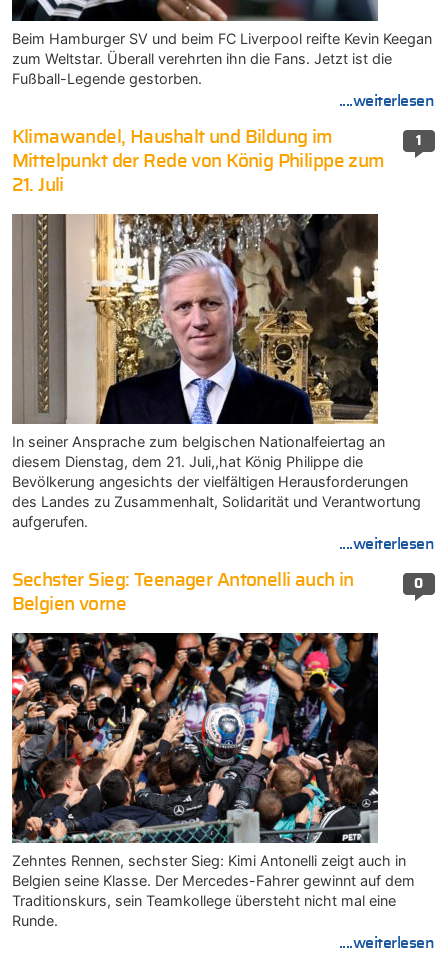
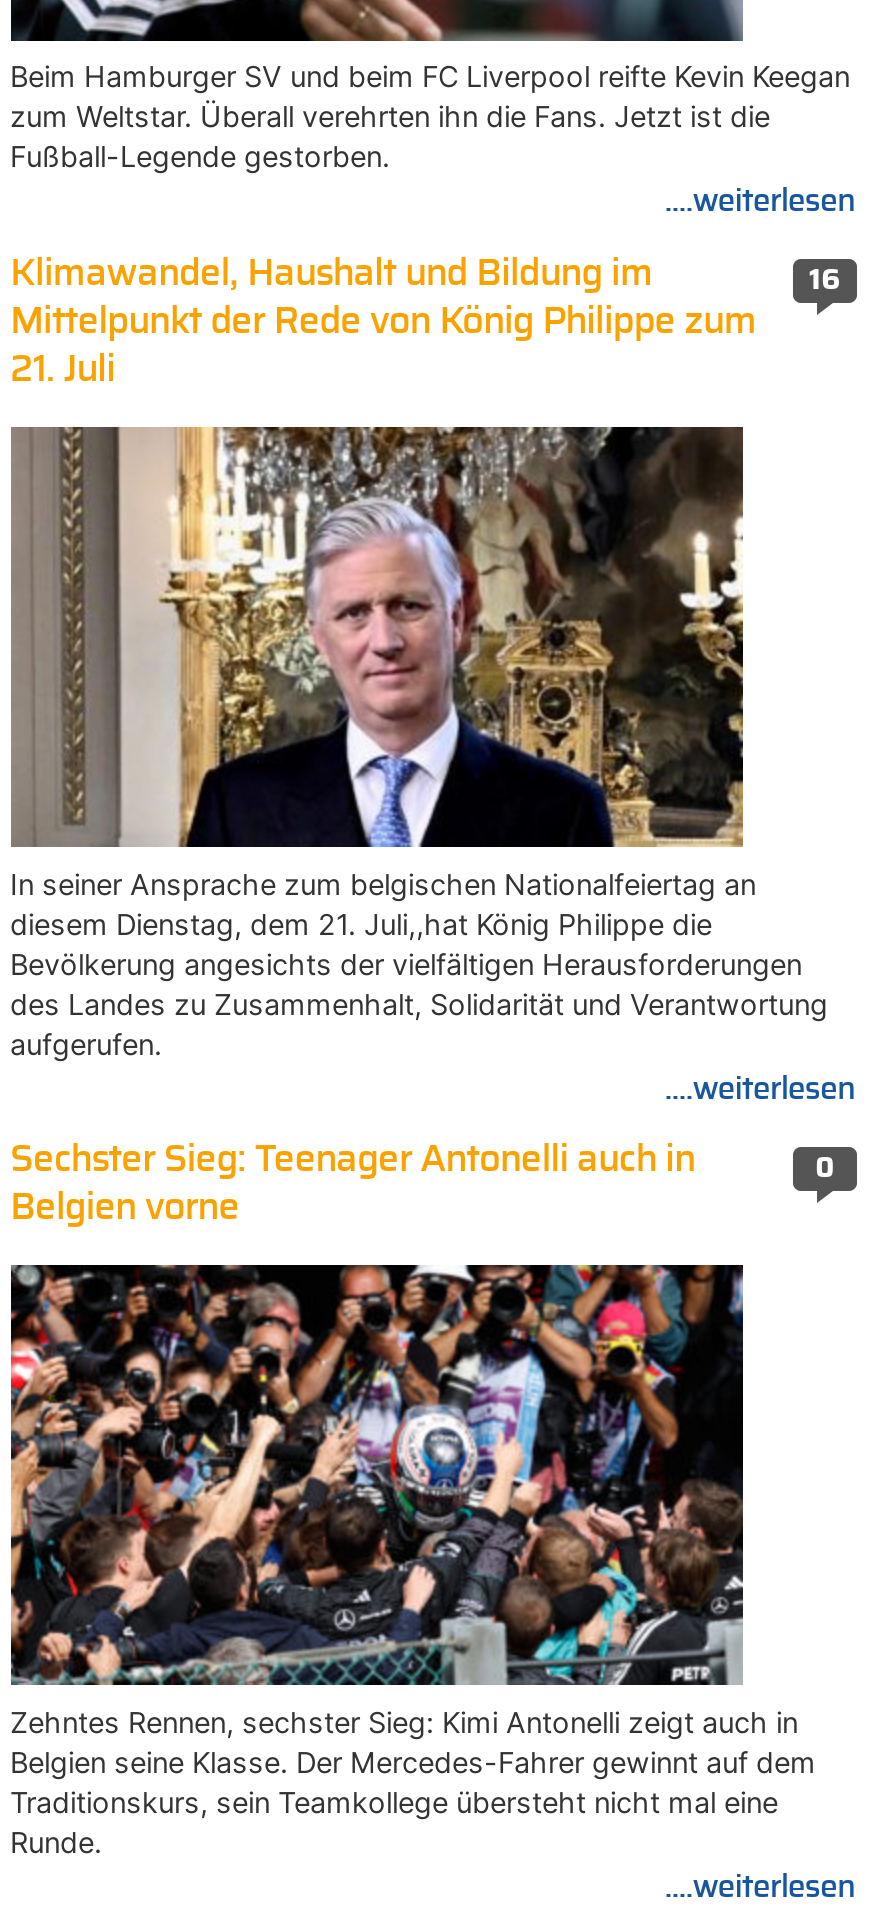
- 1
+ 16
